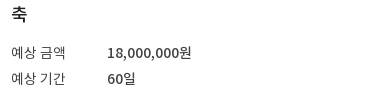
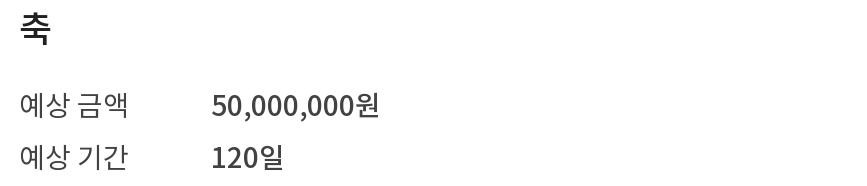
- 18,000,000원
+ 50,000,000원

- 60일
+ 120일
